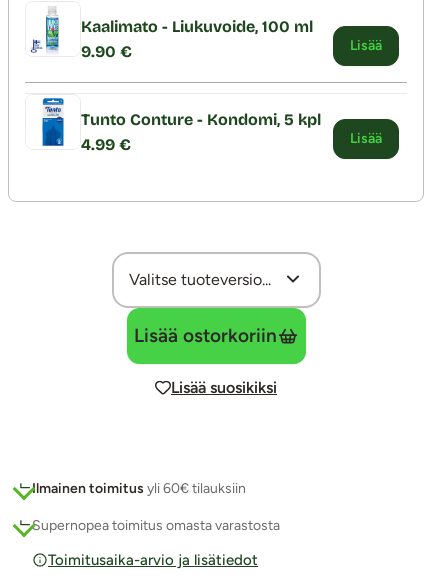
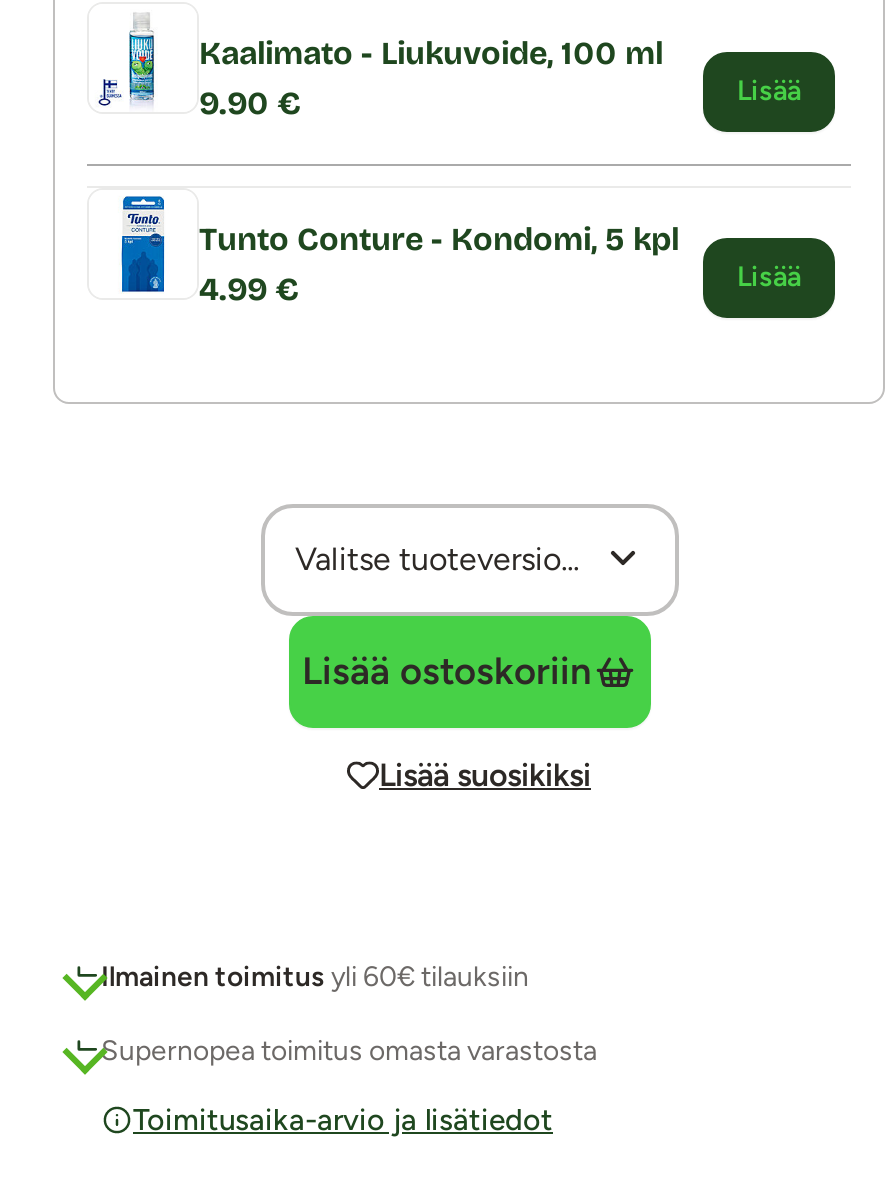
- Lisää ostorkoriin
+ Lisää ostoskoriin
